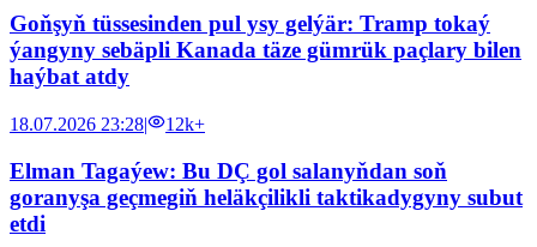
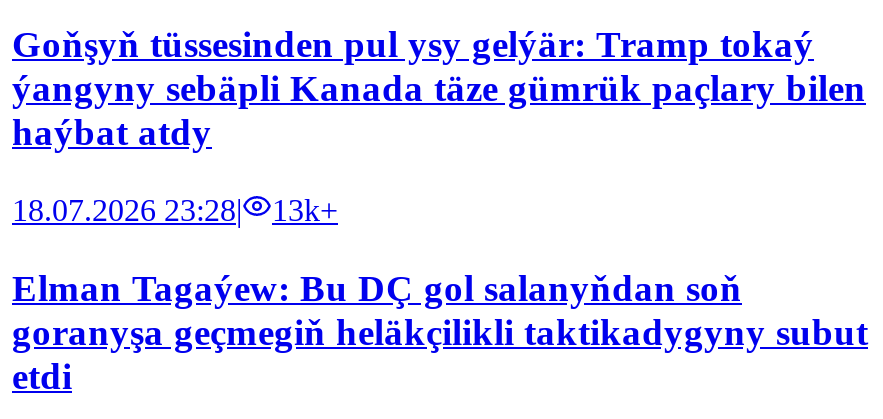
- 12k+
+ 13k+
